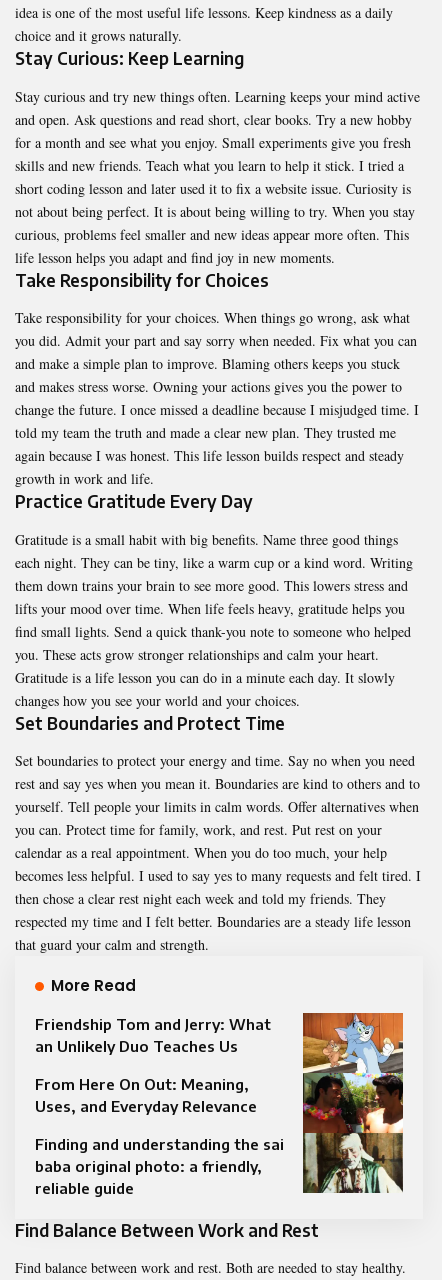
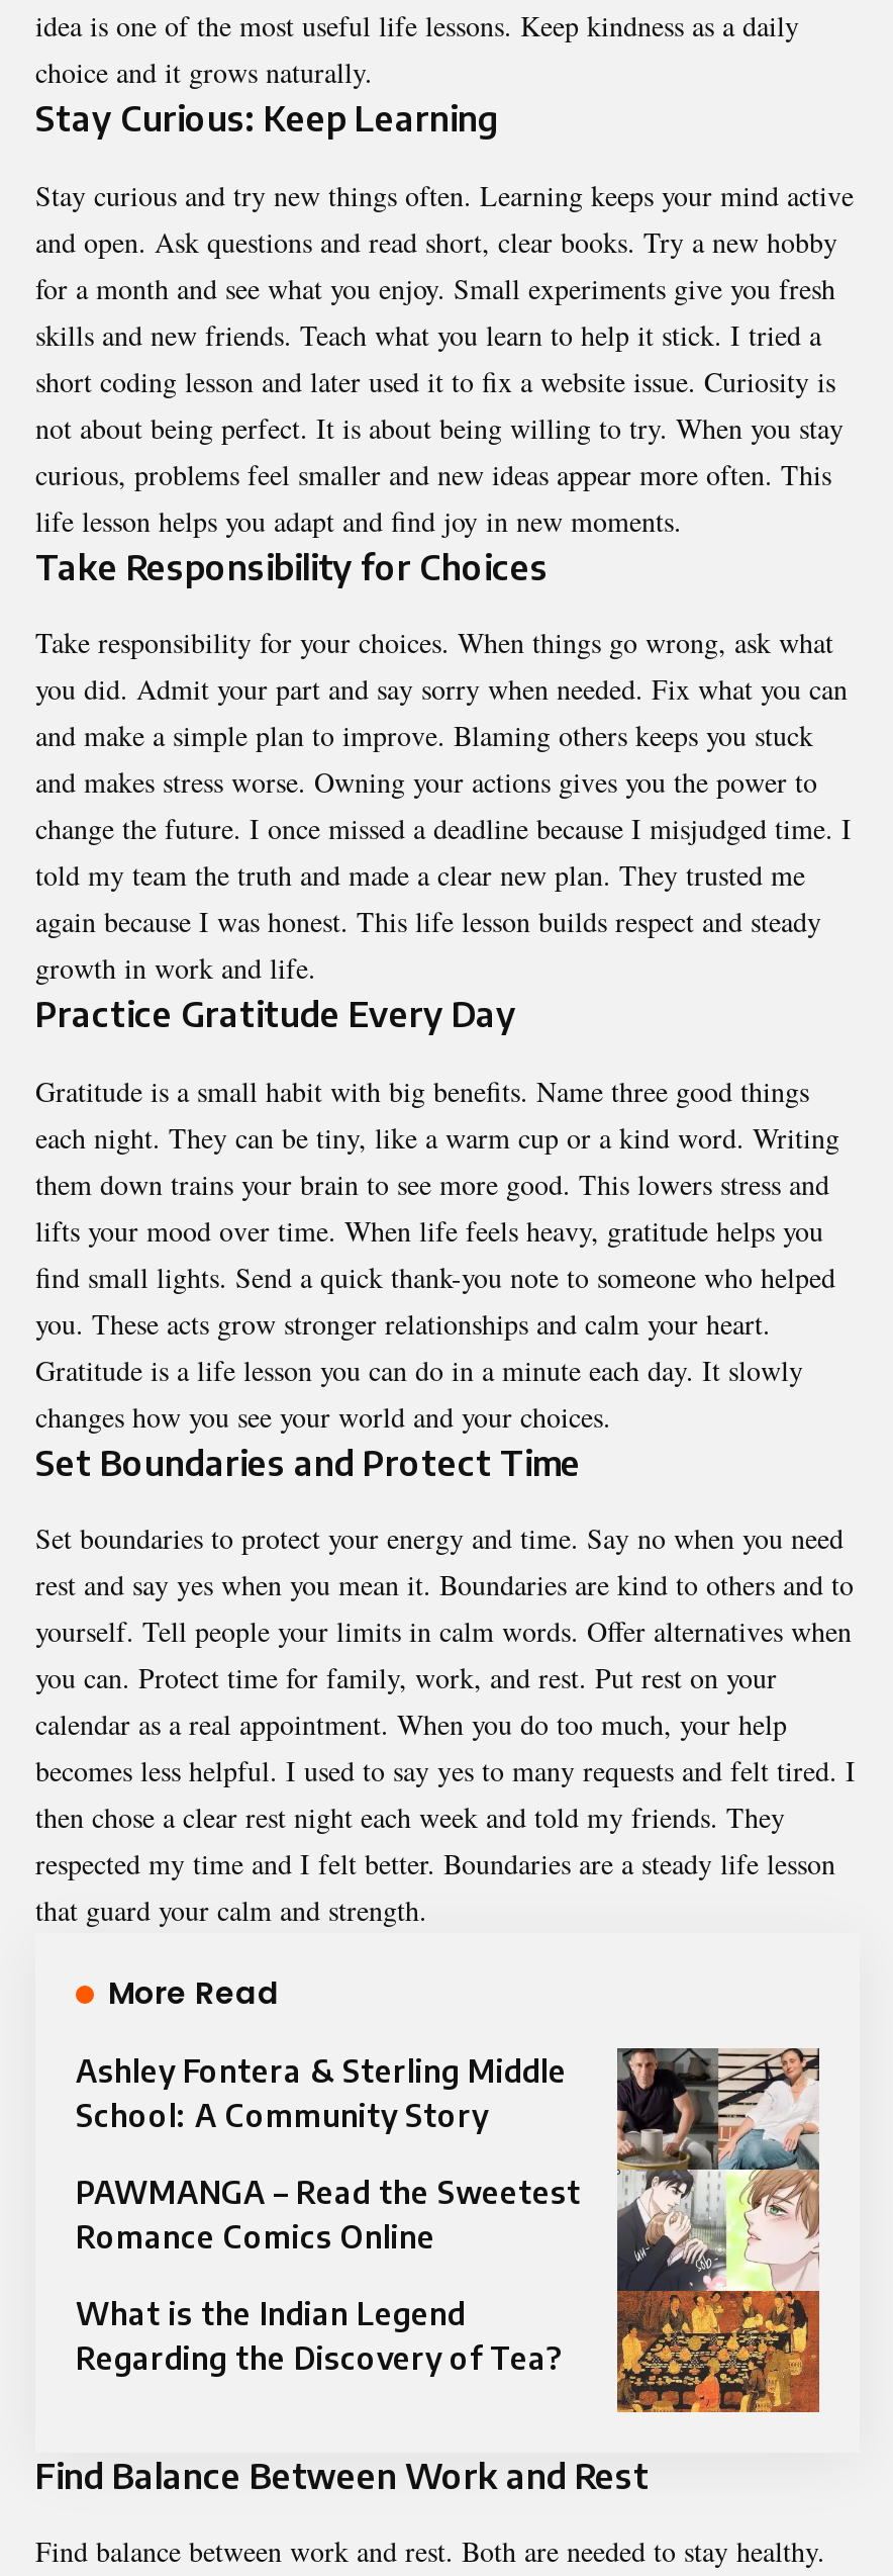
- Friendship Tom and Jerry: What
- an Unlikely Duo Teaches Us
+ Ashley Fontera & Sterling Middle
+ School: A Community Story

- [image]
- Finding and understanding the sai
- baba original photo: a friendly,
- reliable guide
+ [image]
+ What is the Indian Legend
+ Regarding the Discovery of Tea?

- From Here On Out: Meaning,
- Uses, and Everyday Relevance
+ PAWMANGA – Read the Sweetest
+ Romance Comics Online
